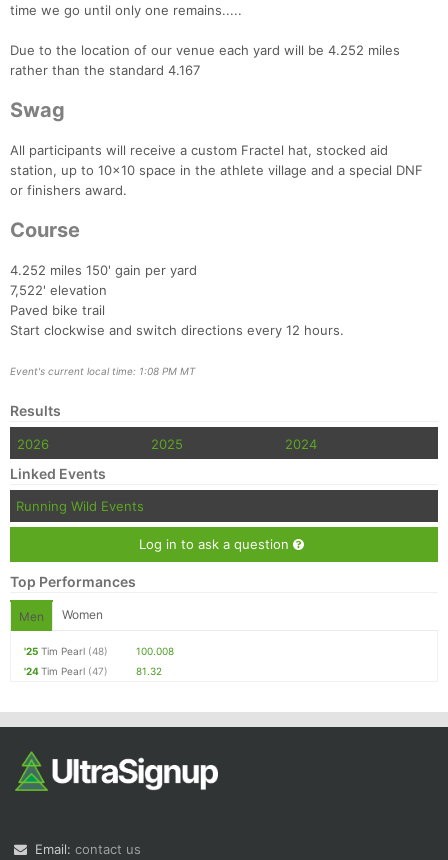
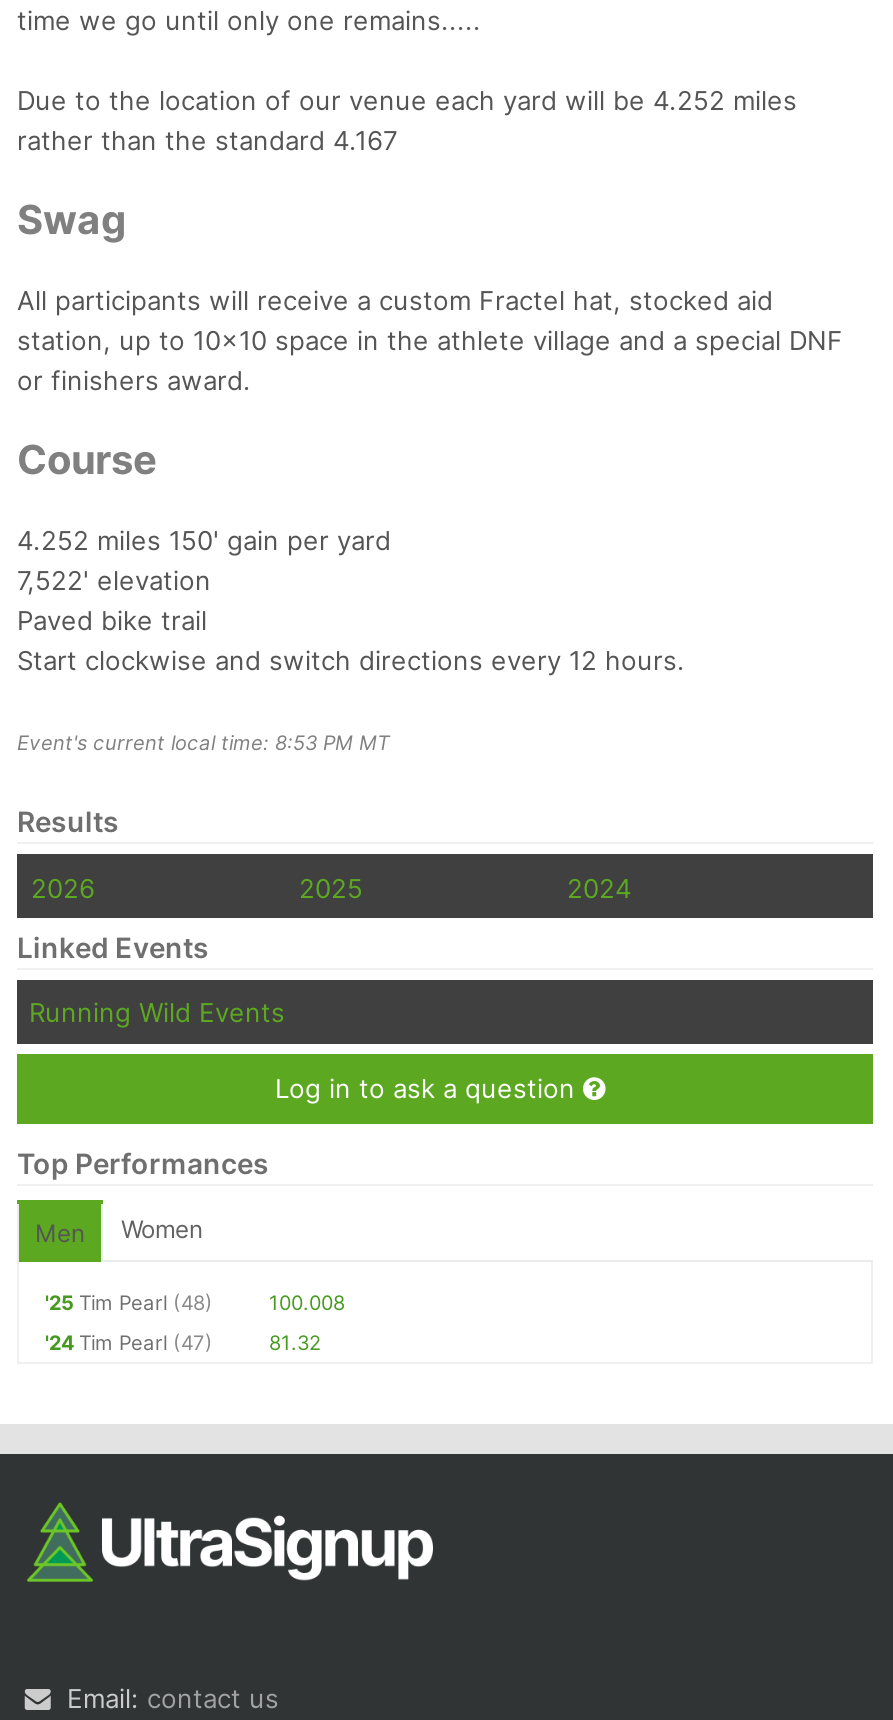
- Event's current local time: 1:08 PM MT
+ Event's current local time: 8:53 PM MT
